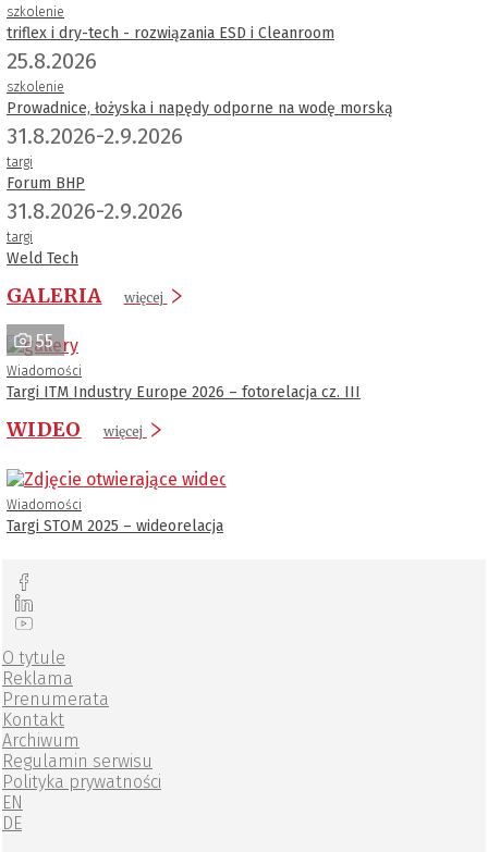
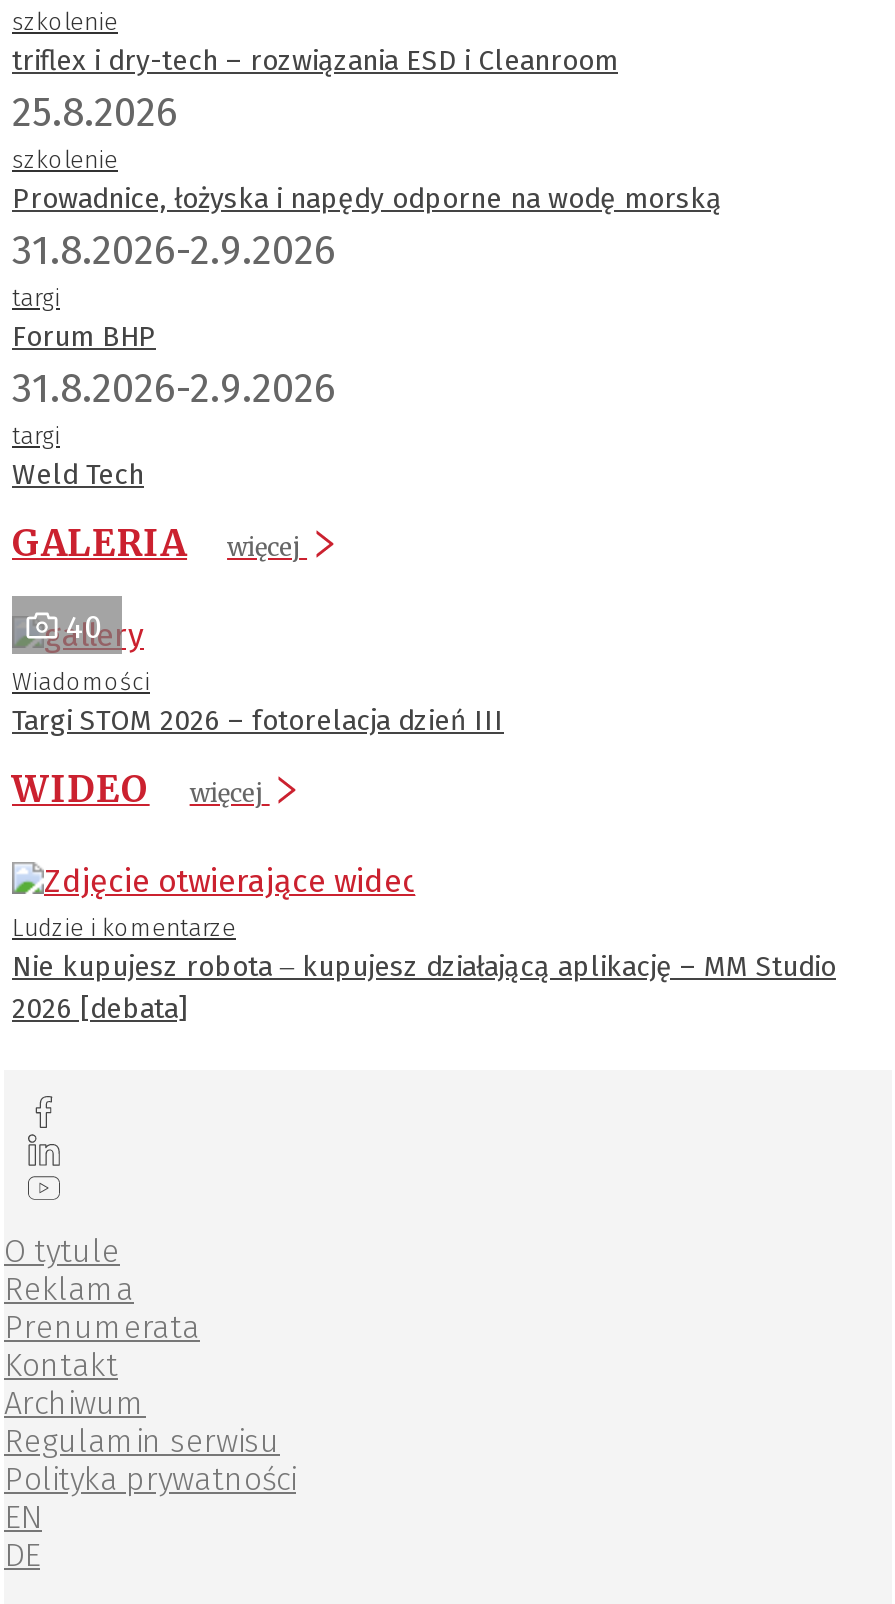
- triflex i dry-tech - rozwiązania ESD i Cleanroom
+ triflex i dry-tech – rozwiązania ESD i Cleanroom

- 55
+ 40

- Targi ITM Industry Europe 2026 – fotorelacja cz. III
+ Targi STOM 2026 – fotorelacja dzień III

- Wiadomości
- Targi STOM 2025 – wideorelacja
+ Ludzie i komentarze
+ Nie kupujesz robota ‒ kupujesz działającą aplikację – MM Studio
+ 2026 [debata]
